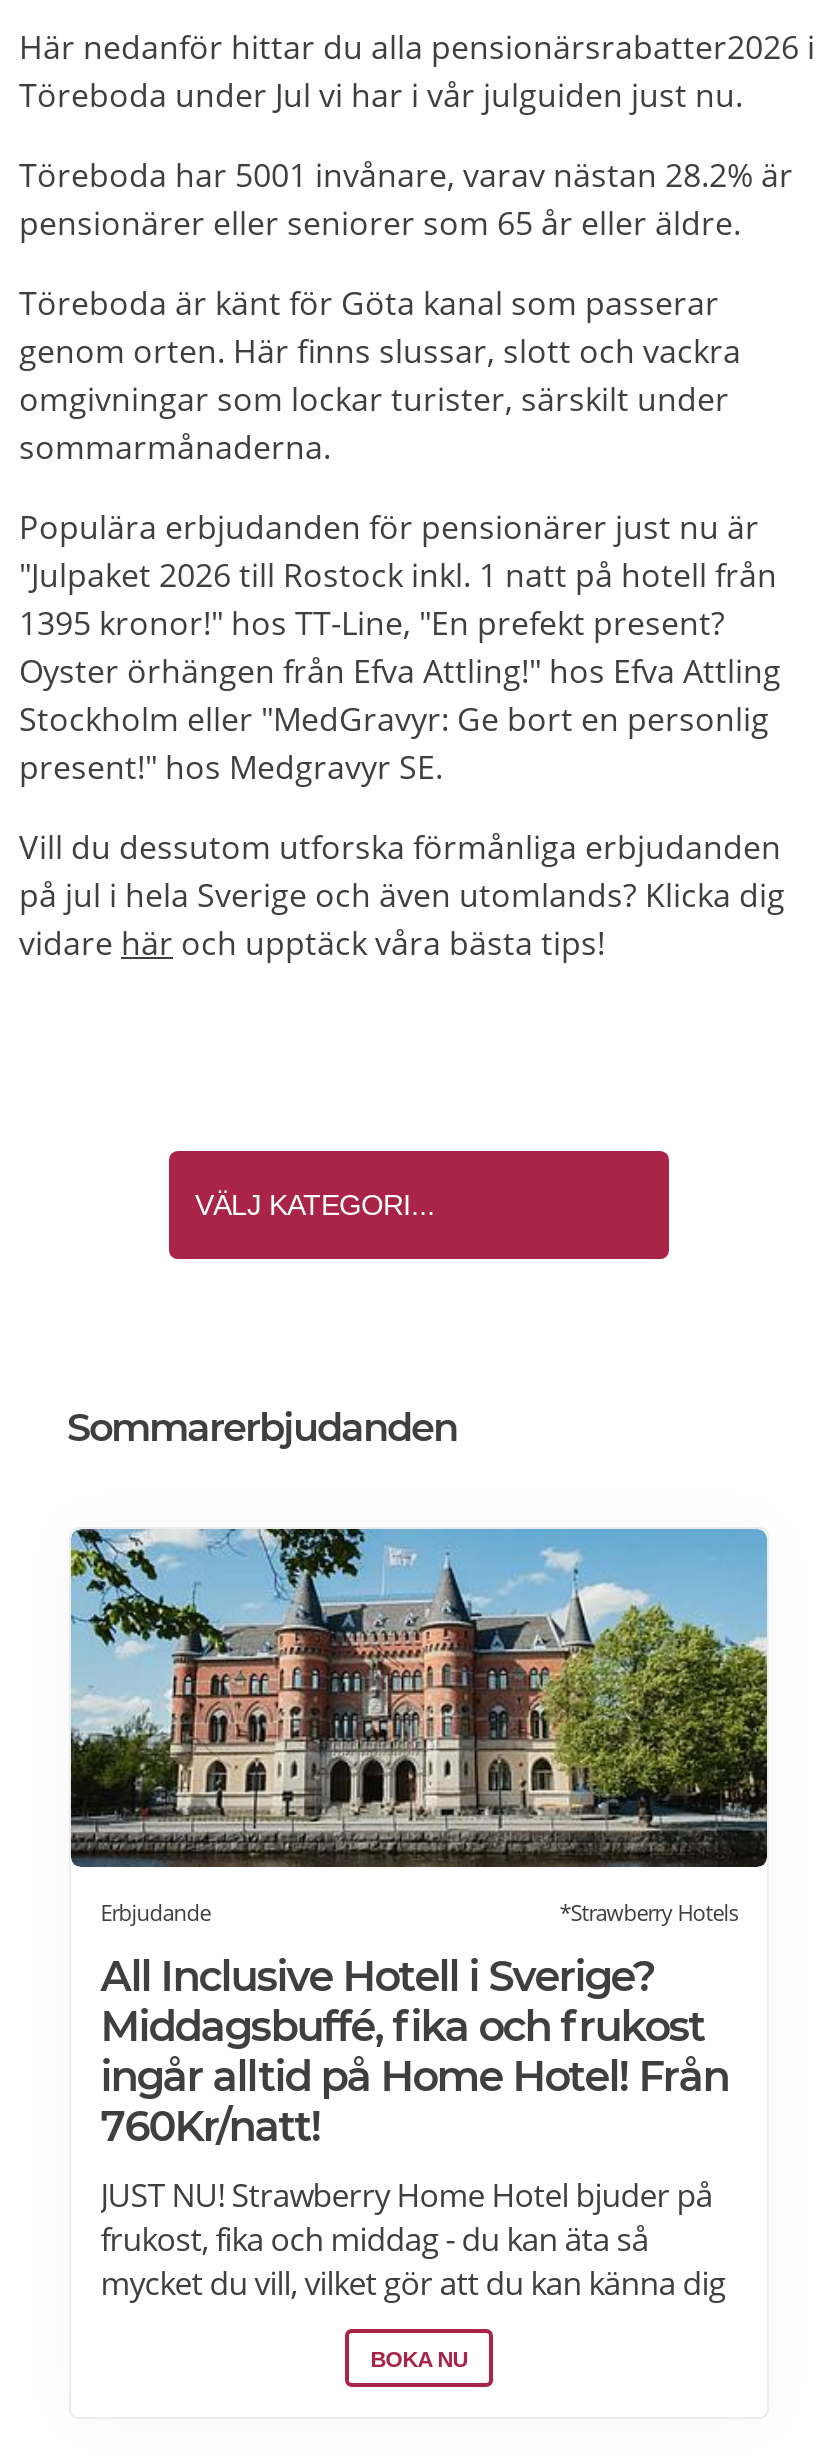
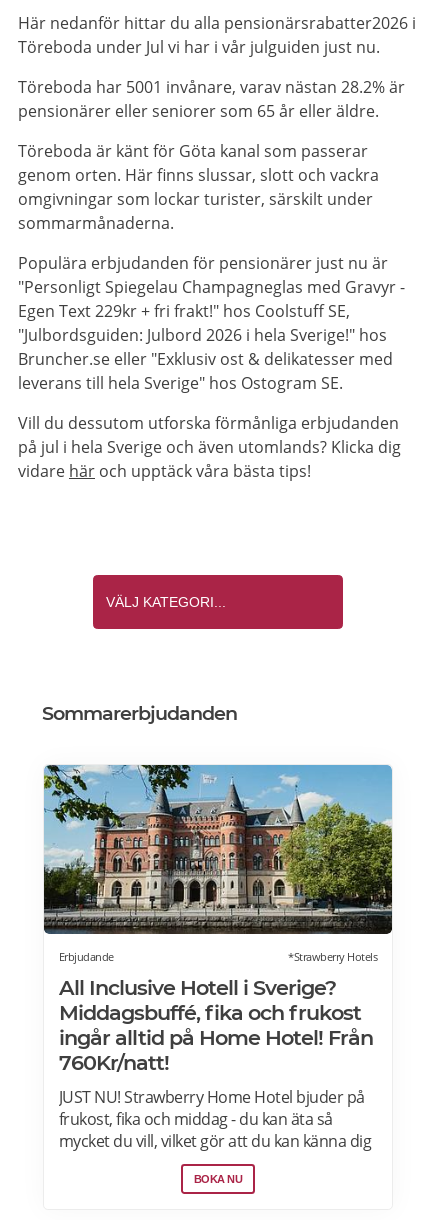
- "Julpaket 2026 till Rostock inkl. 1 natt på hotell från
- 1395 kronor!" hos TT-Line, "En prefekt present?
- Oyster örhängen från Efva Attling!" hos Efva Attling
- Stockholm eller "MedGravyr: Ge bort en personlig
- present!" hos Medgravyr SE.
+ "Personligt Spiegelau Champagneglas med Gravyr -
+ Egen Text 229kr + fri frakt!" hos Coolstuff SE,
+ "Julbordsguiden: Julbord 2026 i hela Sverige!" hos
+ Bruncher.se eller "Exklusiv ost & delikatesser med
+ leverans till hela Sverige" hos Ostogram SE.
